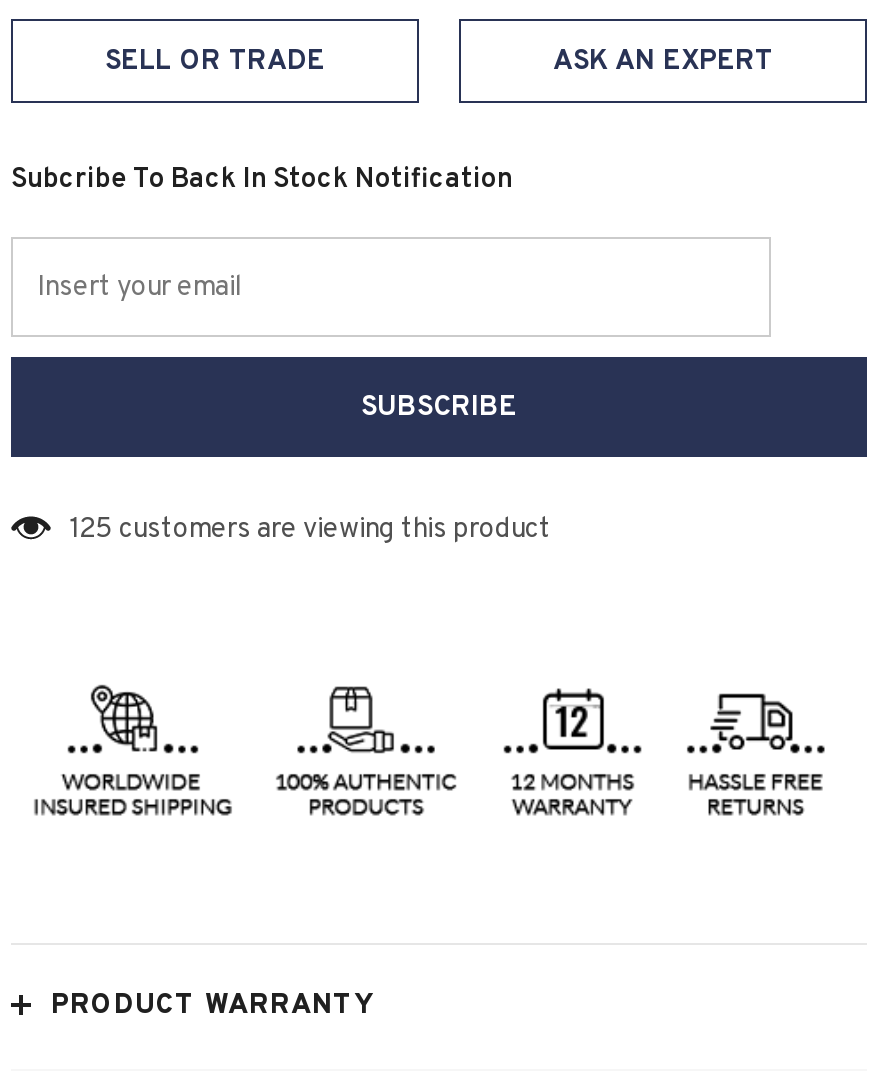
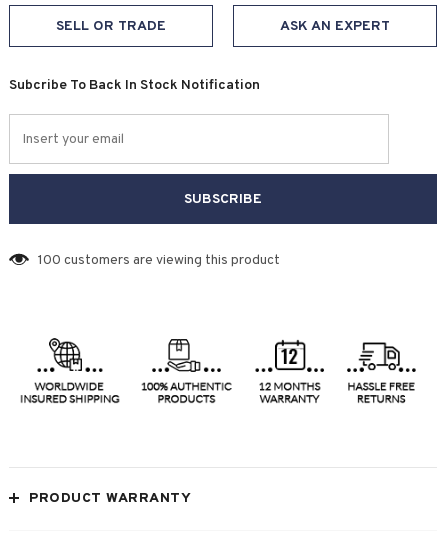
- 125 customers are viewing this product
+ 100 customers are viewing this product
